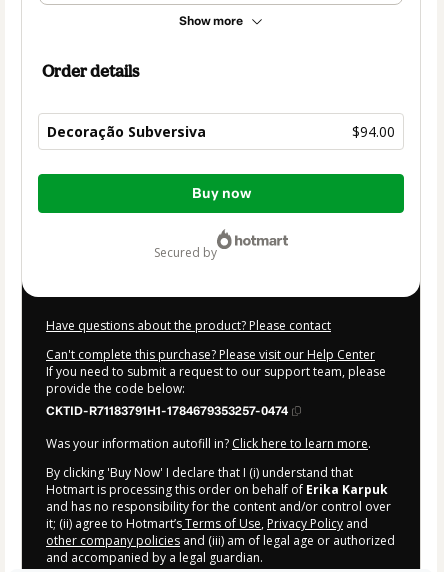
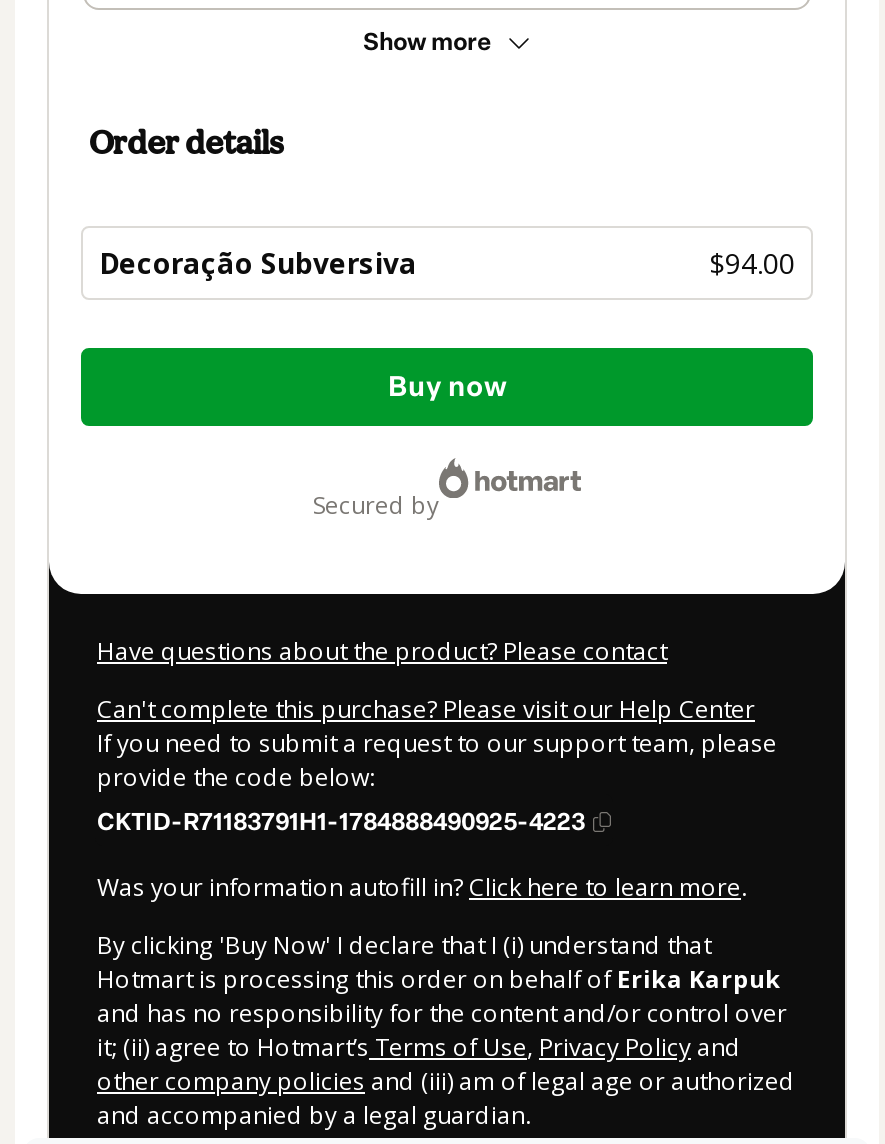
- CKTID-R71183791H1-1784679353257-0474
+ CKTID-R71183791H1-1784888490925-4223
